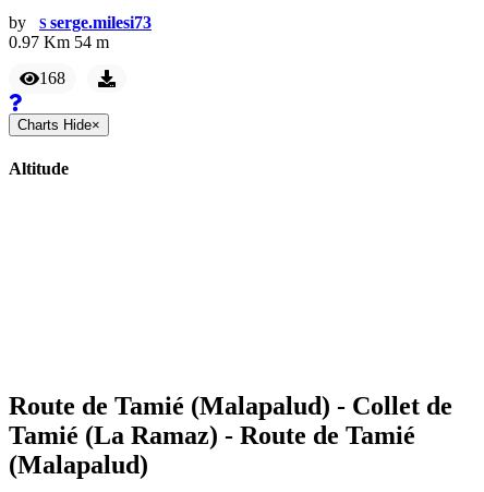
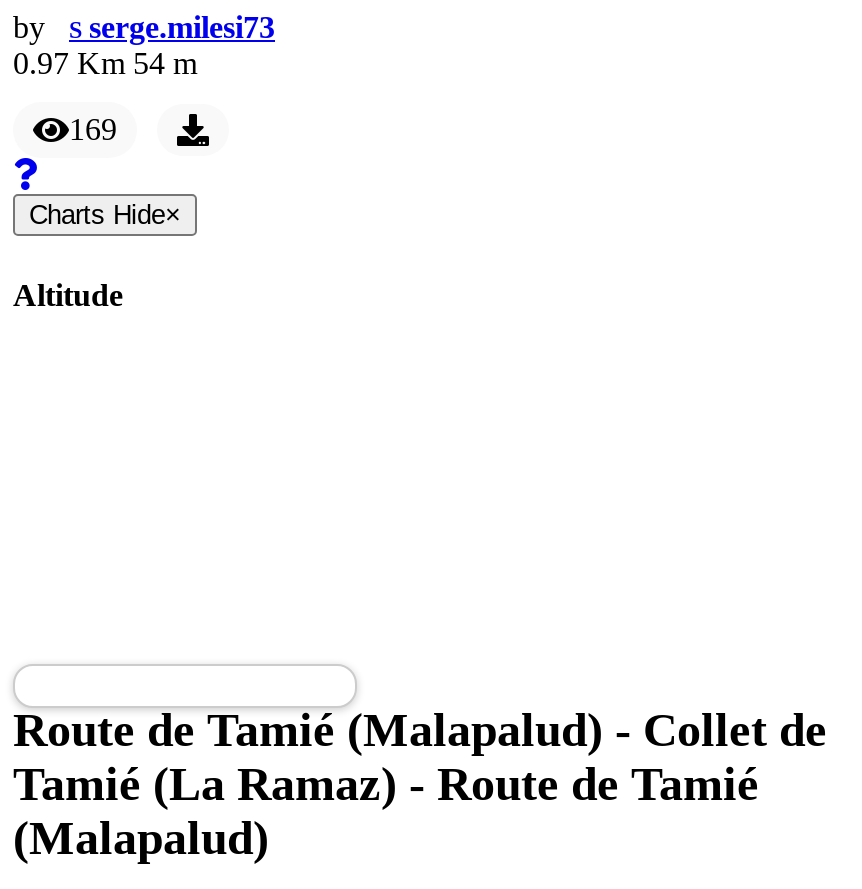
- 168
+ 169
